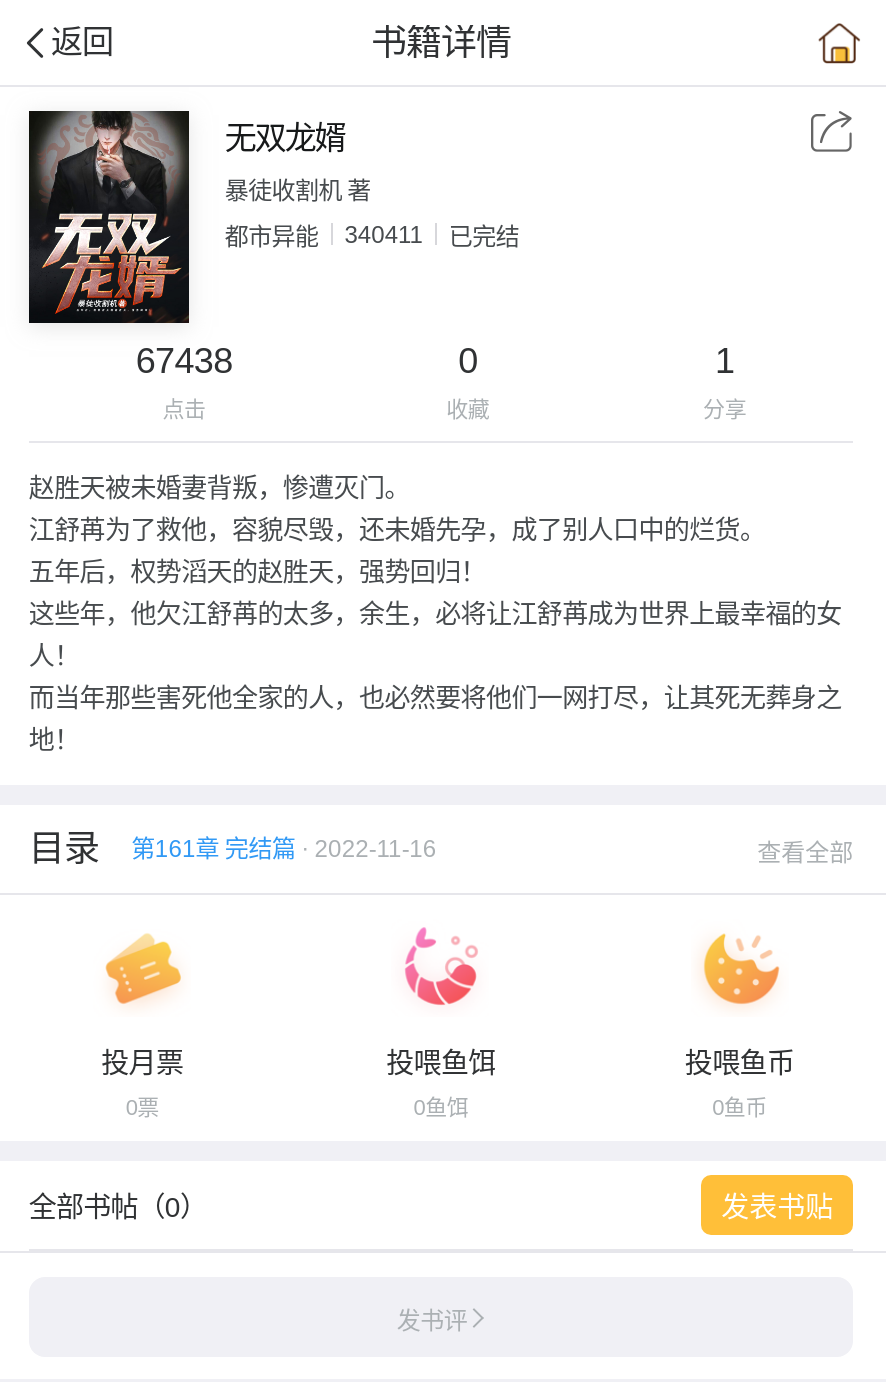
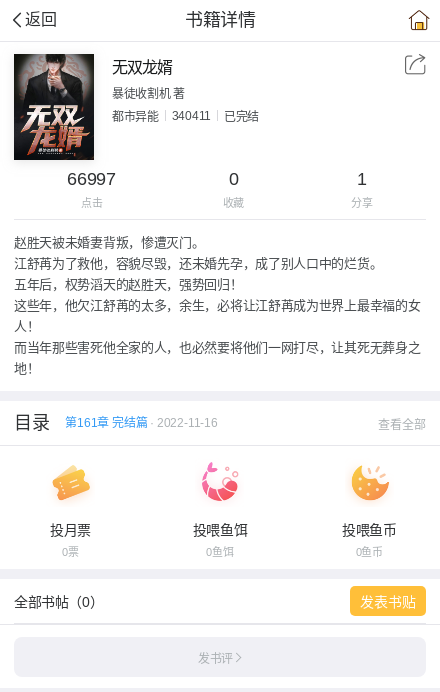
- 67438
+ 66997
